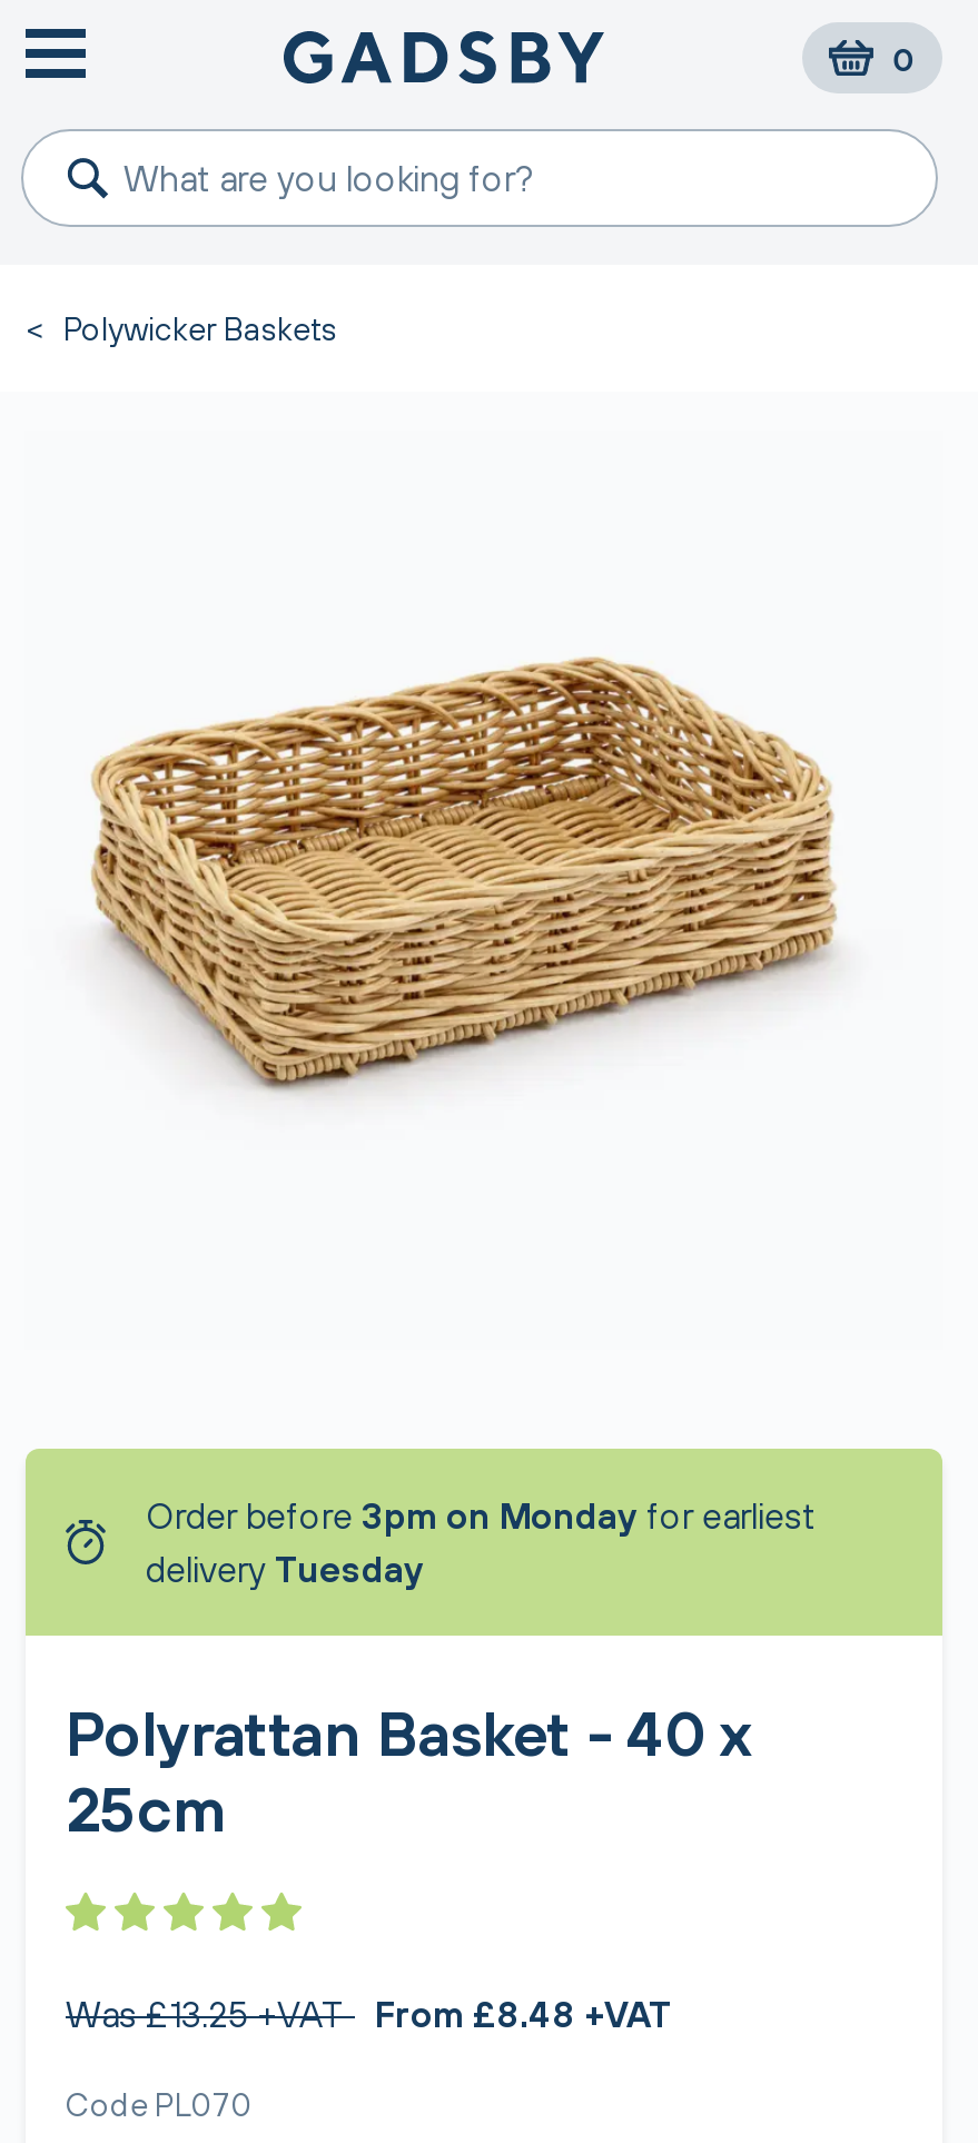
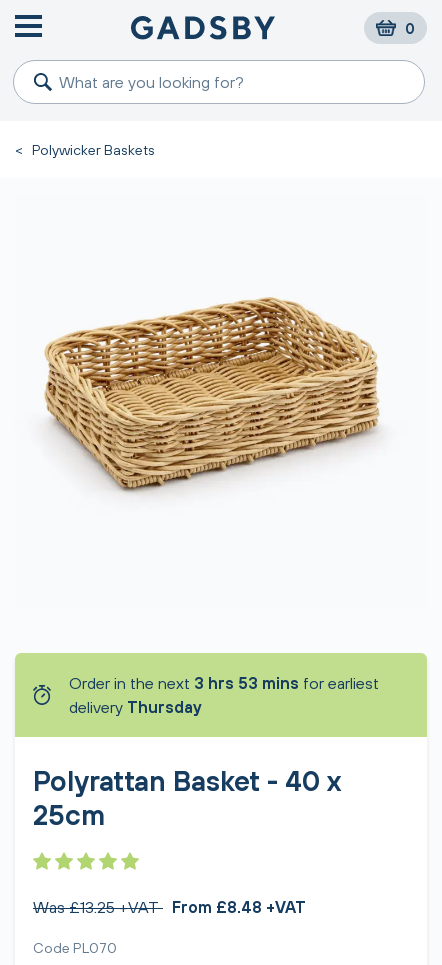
- Order before 3pm on Monday for earliest
- delivery Tuesday
+ Order in the next 3 hrs 53 mins for earliest
+ delivery Thursday
